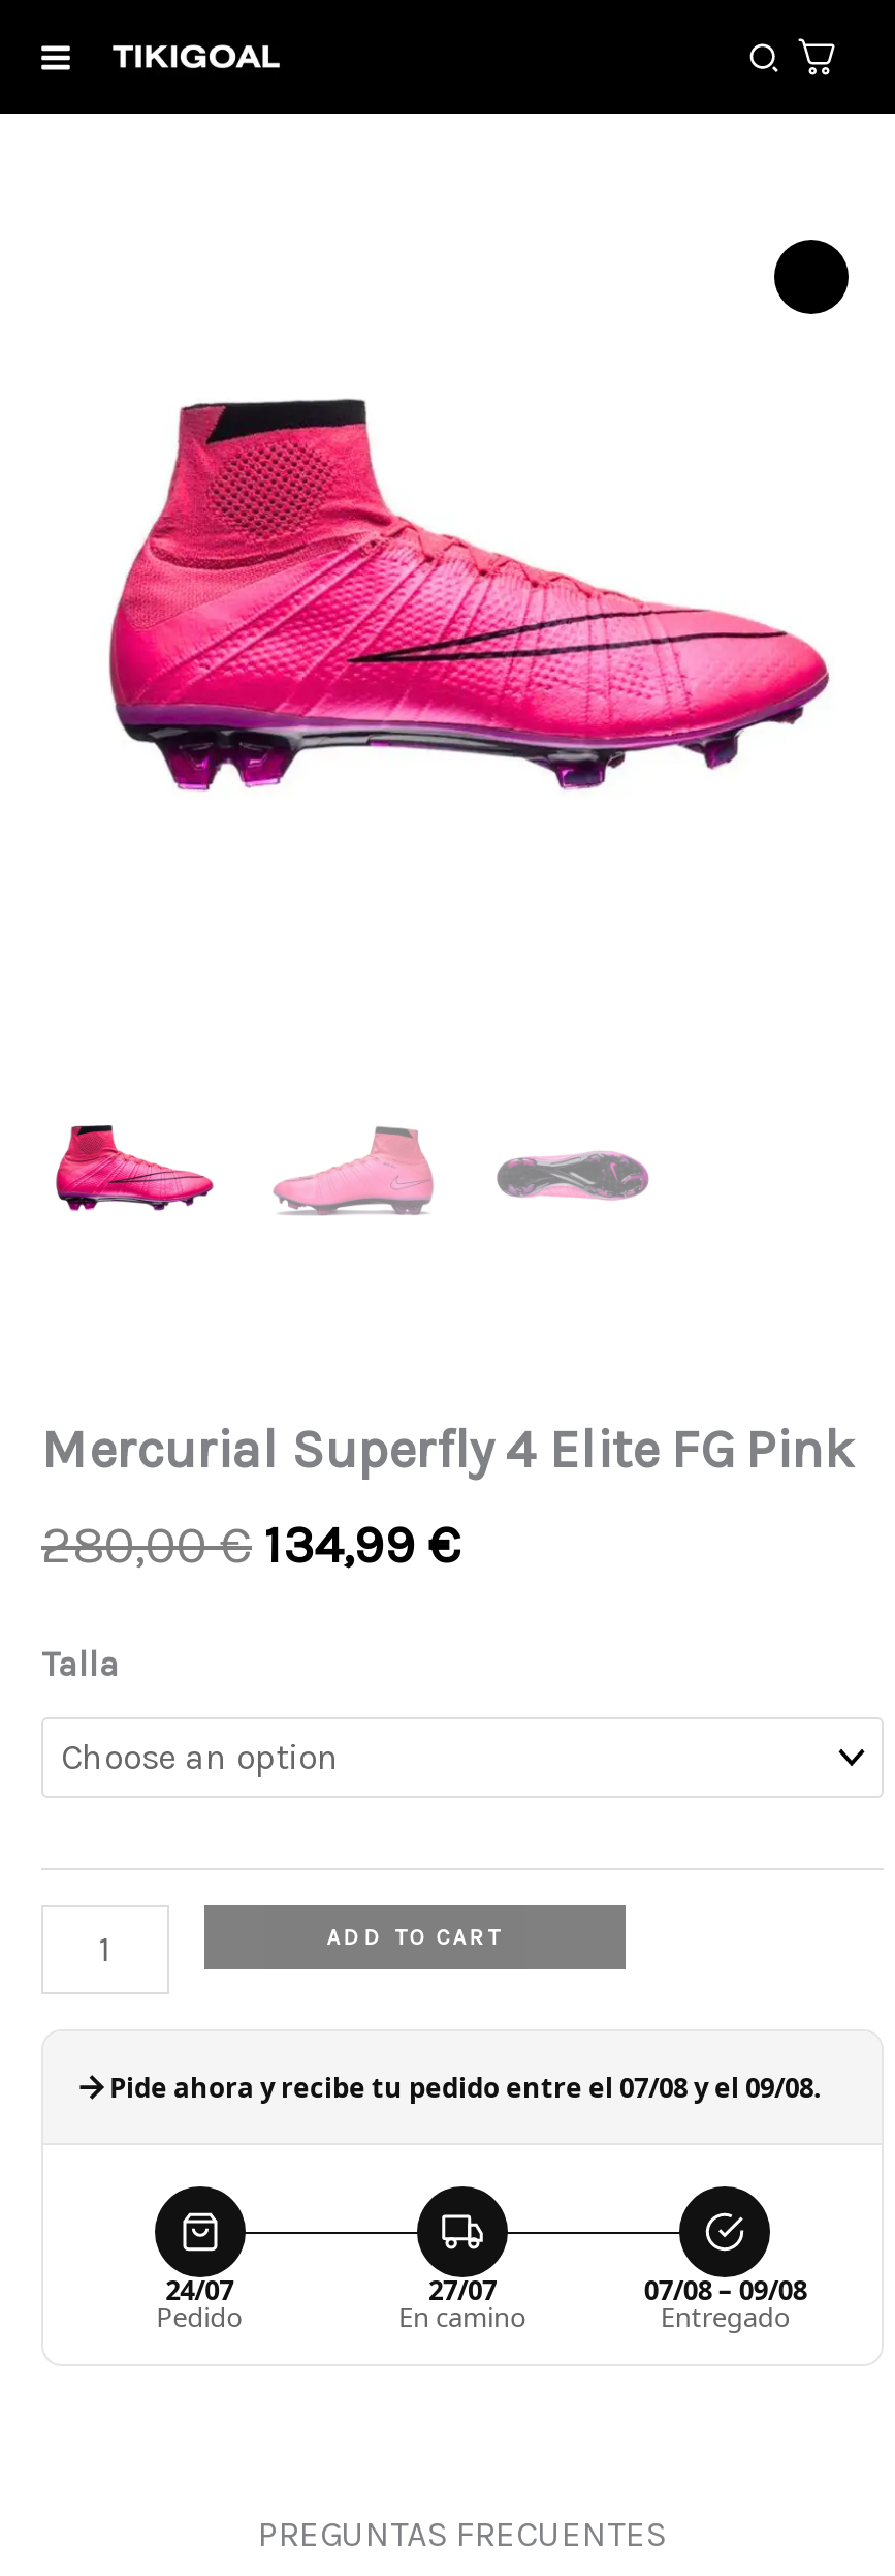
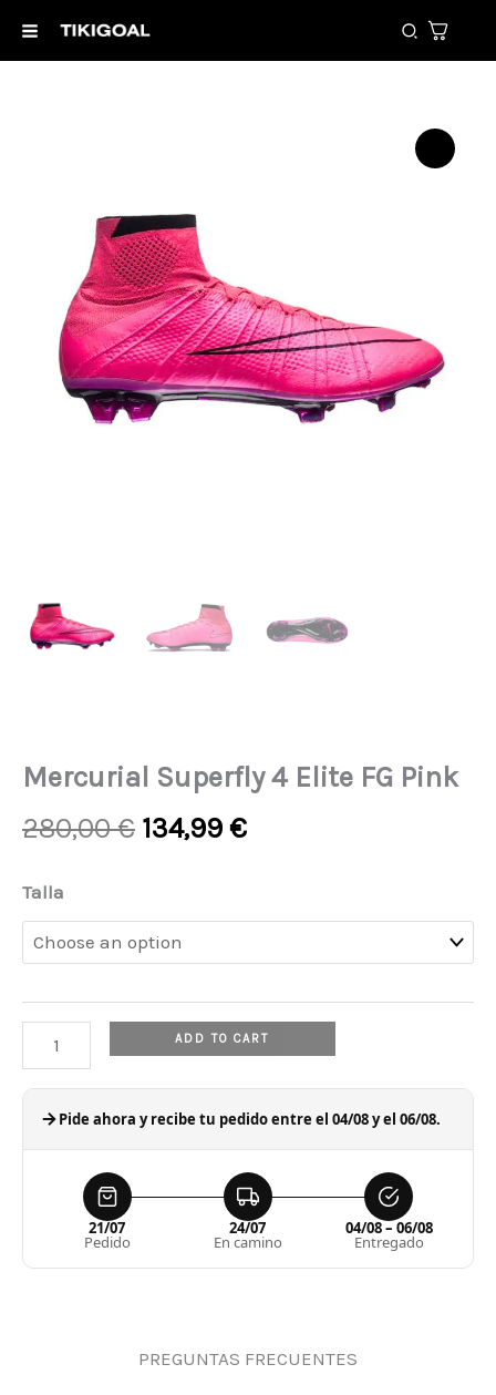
- Pide ahora y recibe tu pedido entre el 07/08 y el 09/08.
+ Pide ahora y recibe tu pedido entre el 04/08 y el 06/08.

- 24/07
+ 21/07

- 27/07
+ 24/07

- 07/08 – 09/08
+ 04/08 – 06/08
